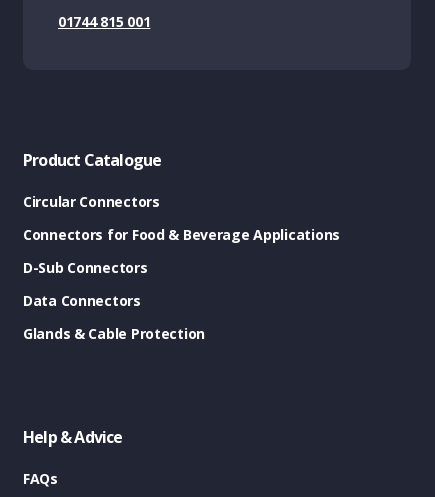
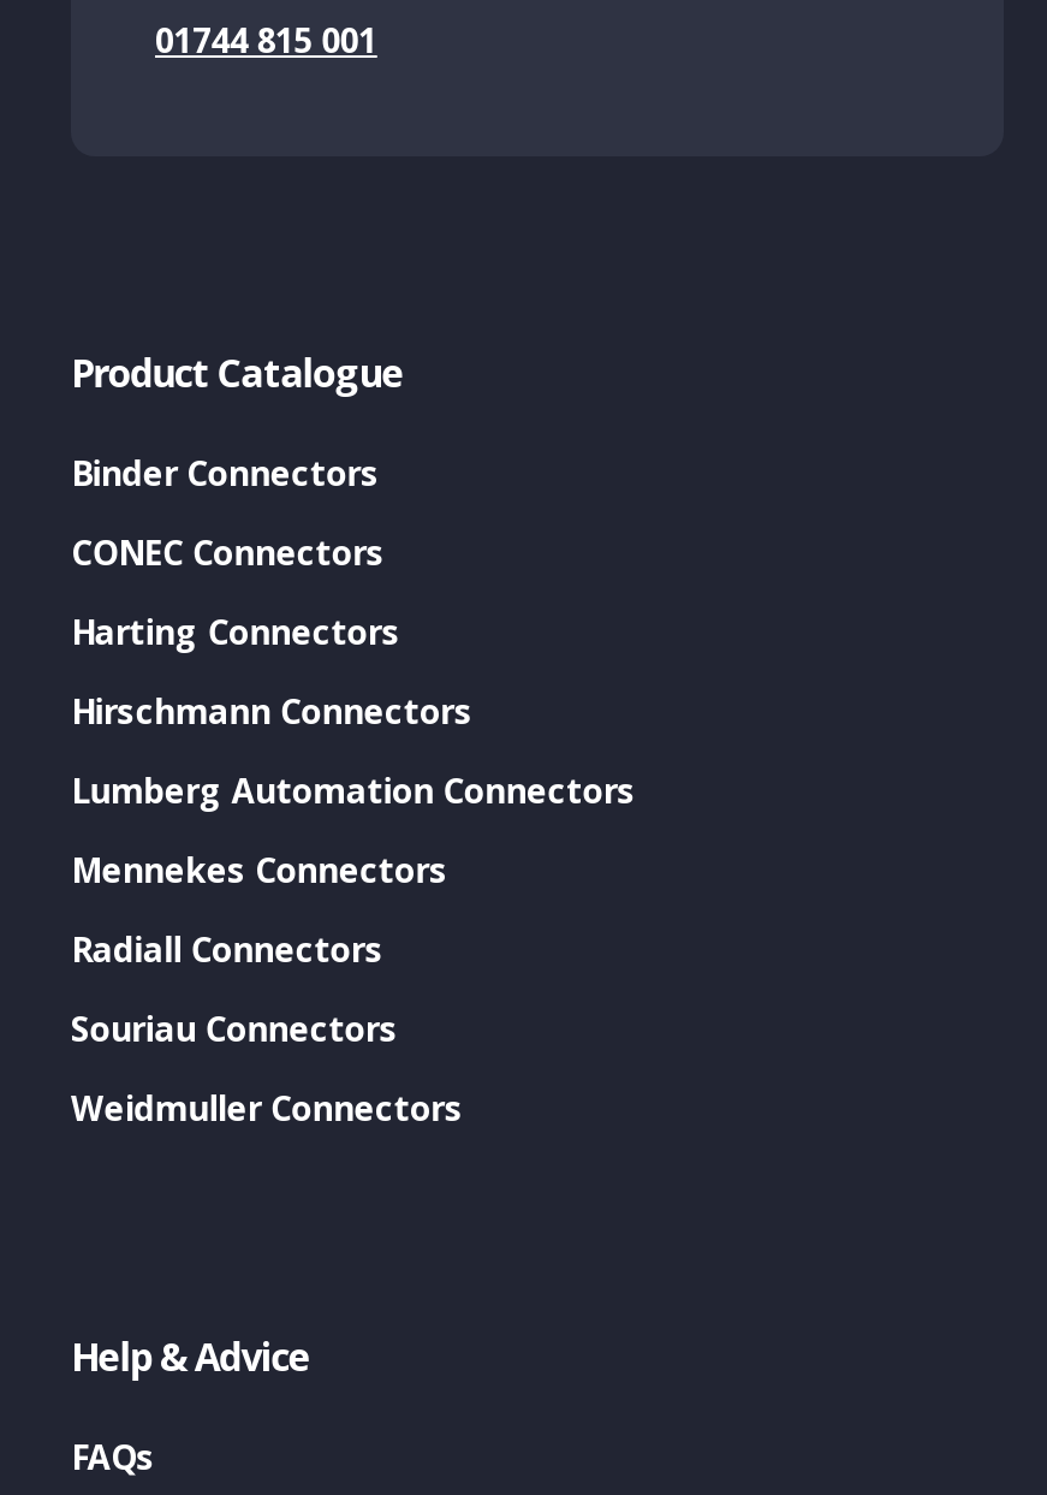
- Circular Connectors
- Connectors for Food & Beverage Applications
- D-Sub Connectors
- Data Connectors
- Glands & Cable Protection
+ Binder Connectors
+ CONEC Connectors
+ Harting Connectors
+ Hirschmann Connectors
+ Lumberg Automation Connectors
+ Mennekes Connectors
+ Radiall Connectors
+ Souriau Connectors
+ Weidmuller Connectors
